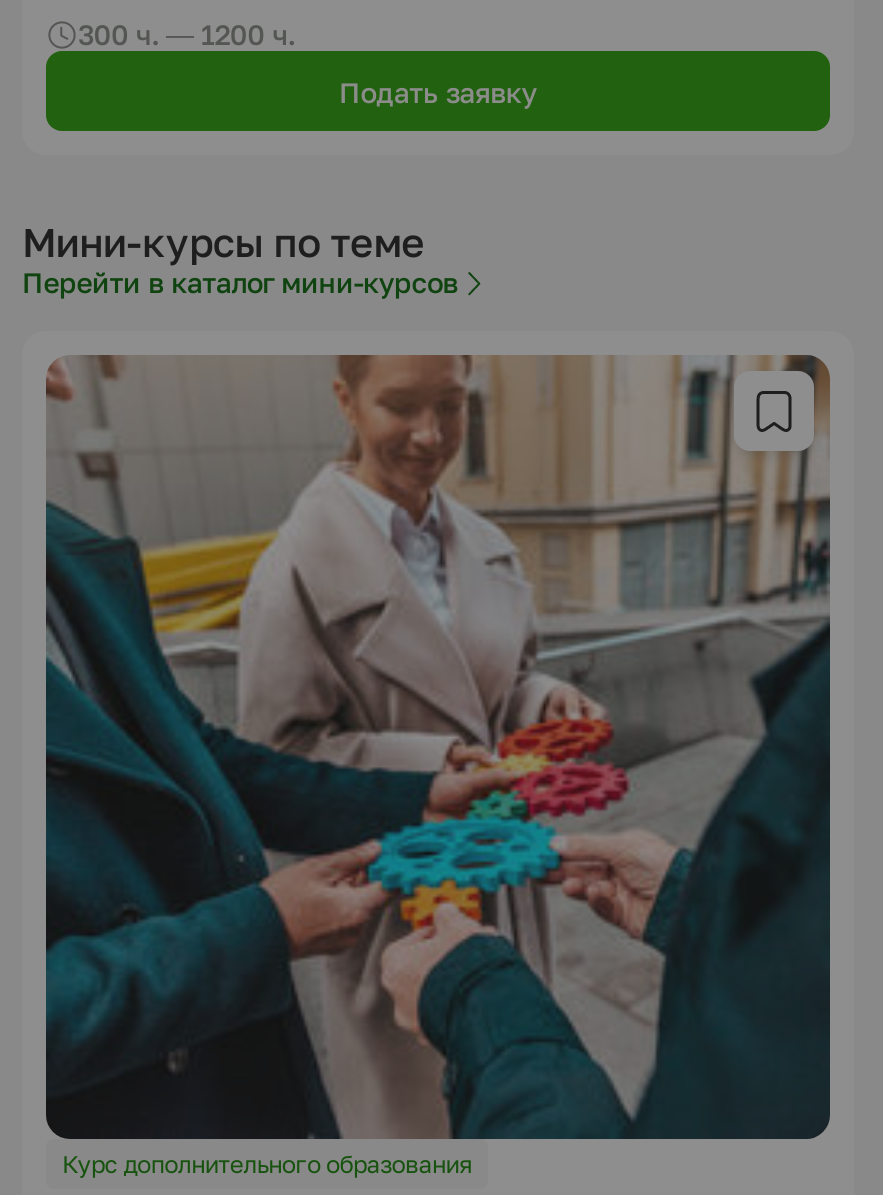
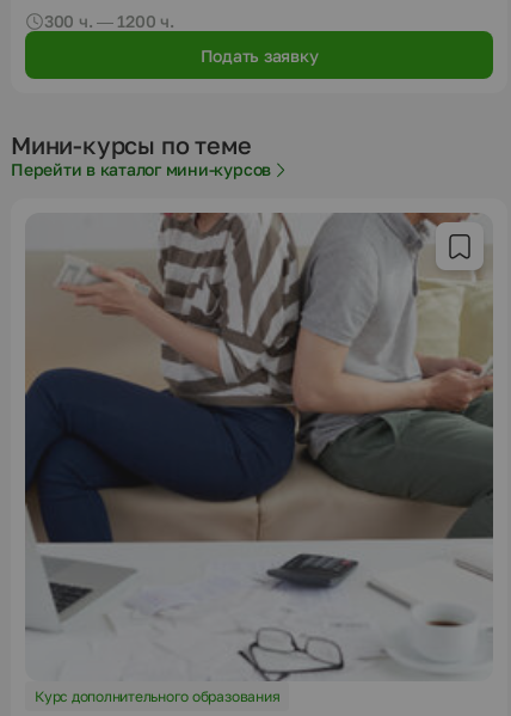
- [image]
+ [image]
